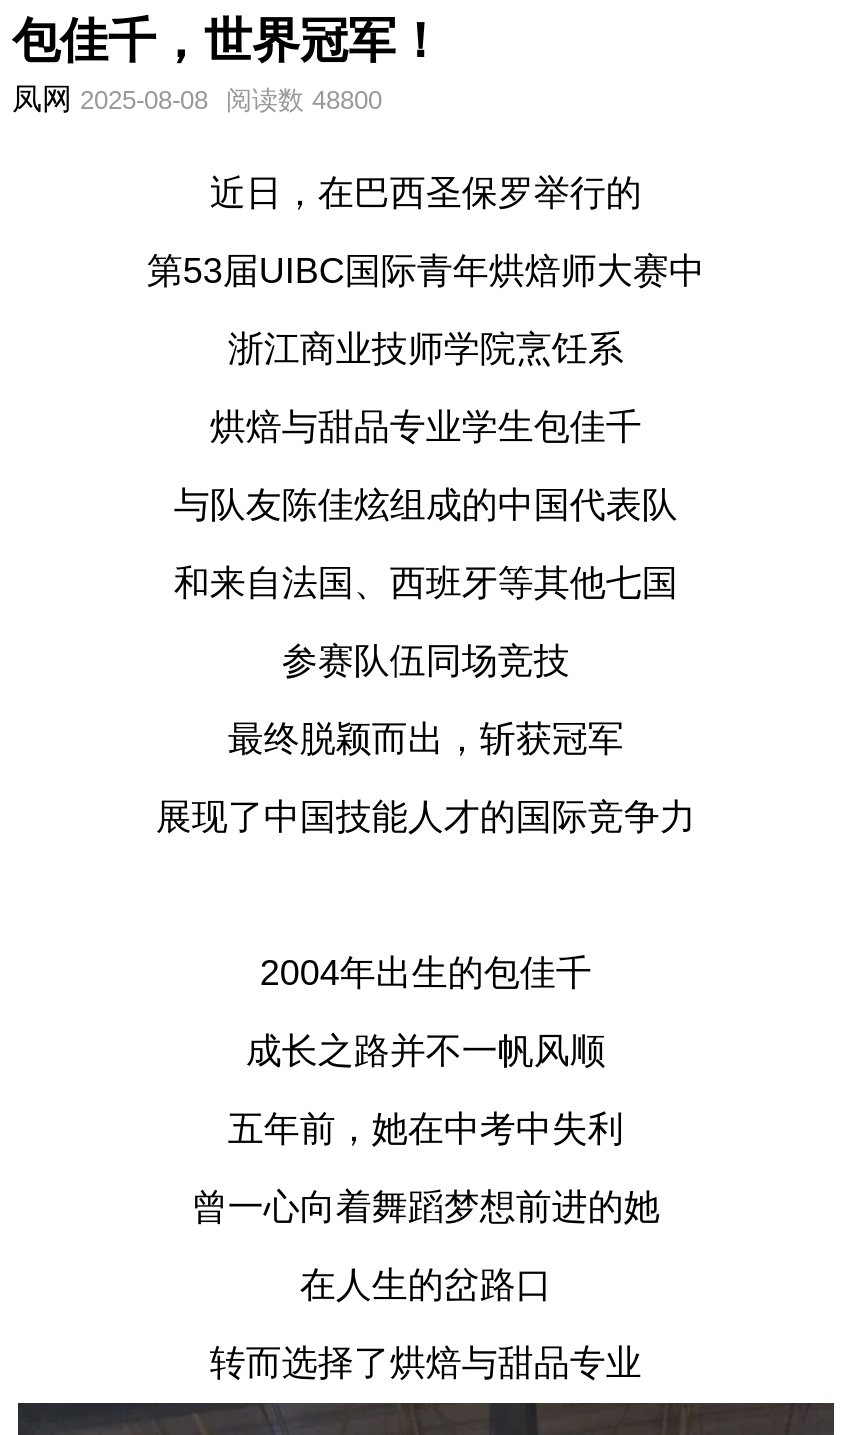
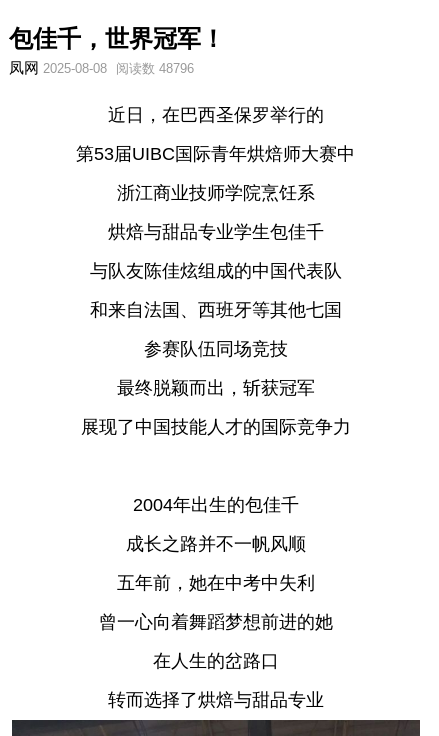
- 凤网 2025-08-08 阅读数 48800
+ 凤网 2025-08-08 阅读数 48796
